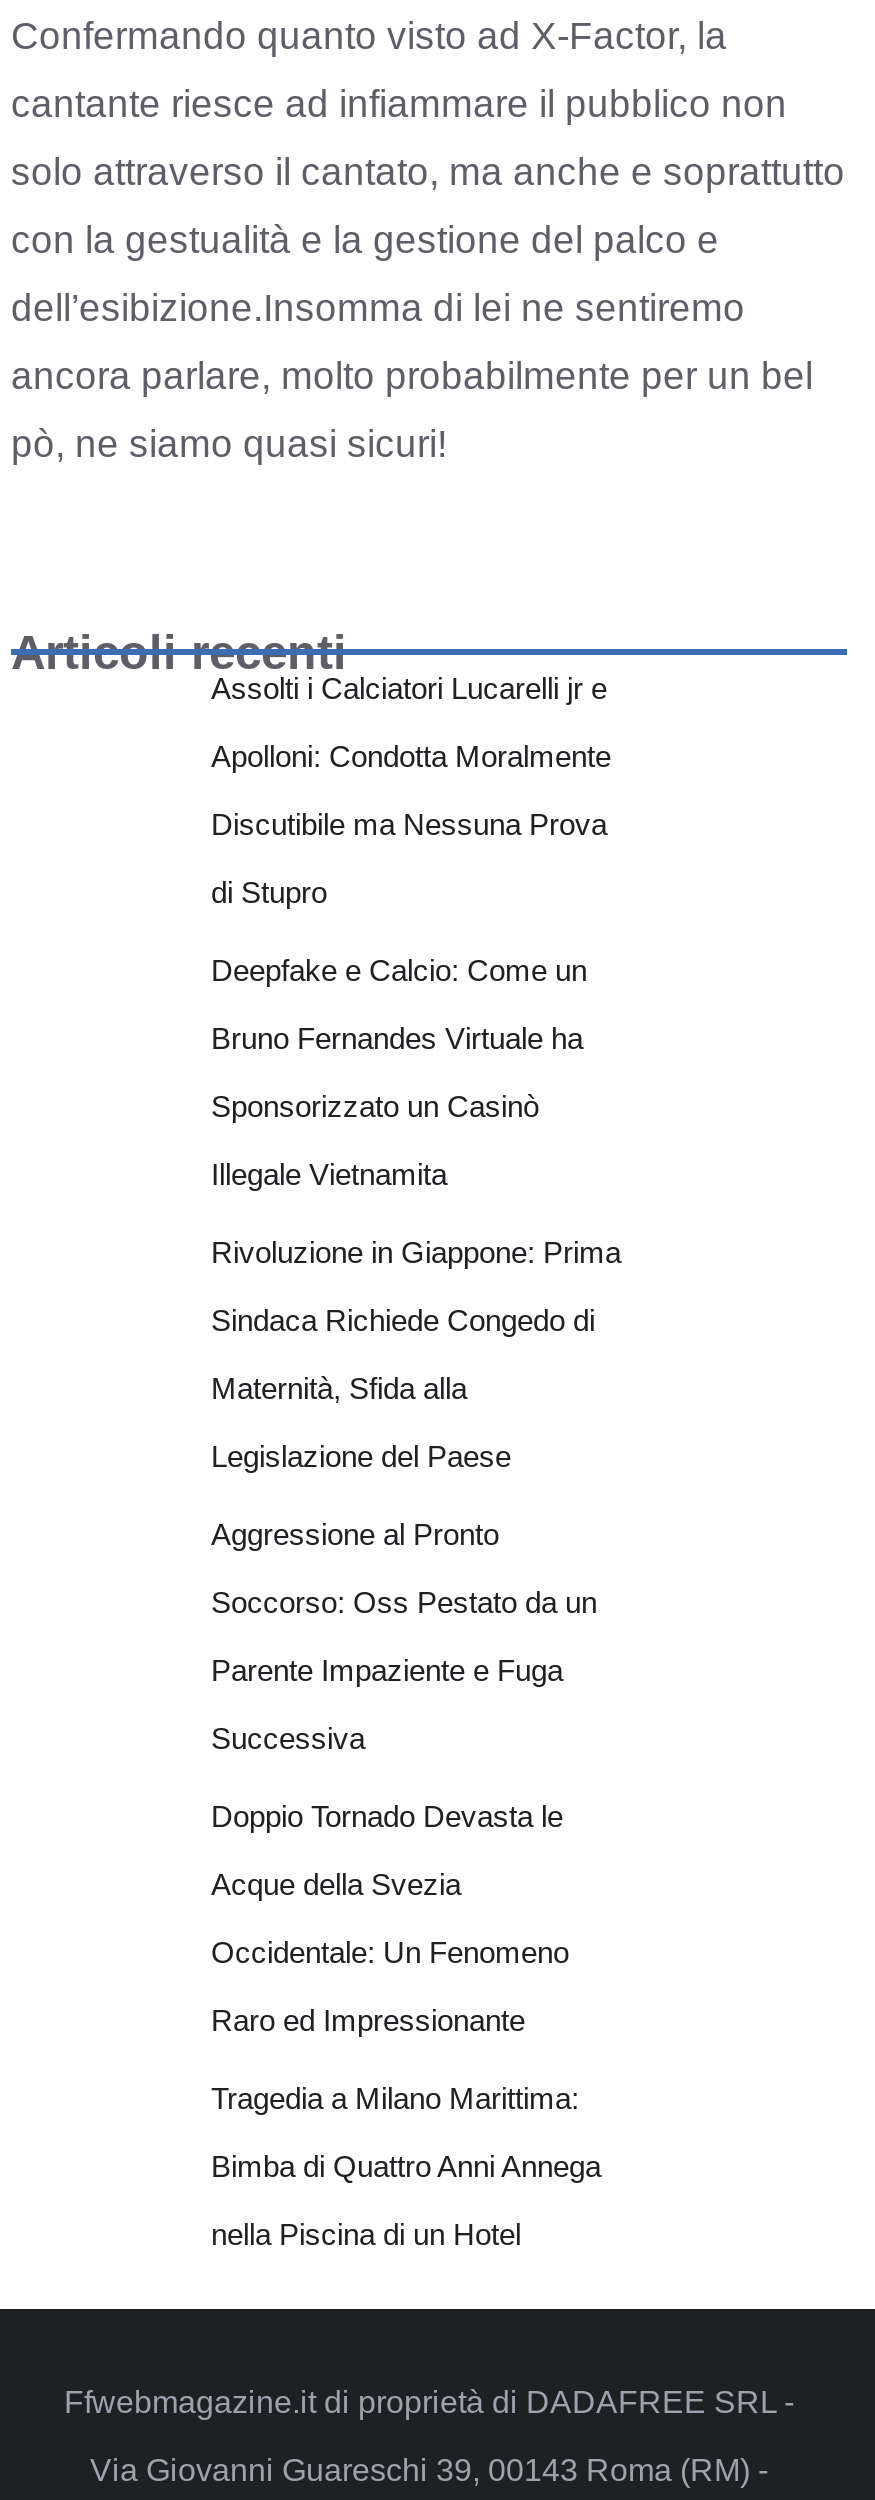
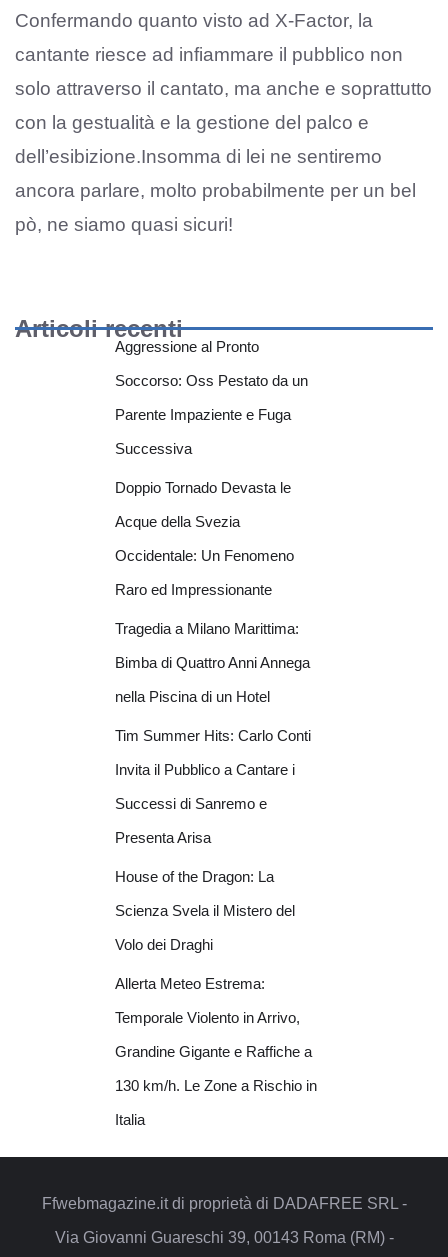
- Assolti i Calciatori Lucarelli jr e
- Apolloni: Condotta Moralmente
- Discutibile ma Nessuna Prova
- di Stupro
- Deepfake e Calcio: Come un
- Bruno Fernandes Virtuale ha
- Sponsorizzato un Casinò
- Illegale Vietnamita
- Rivoluzione in Giappone: Prima
- Sindaca Richiede Congedo di
- Maternità, Sfida alla
- Legislazione del Paese

moved up: Aggressione al Pronto | Soccorso: Oss Pestato da un | Parente Impaziente e Fuga | ... | Bimba di Quattro Anni Annega | nella Piscina di un Hotel

+ Tim Summer Hits: Carlo Conti
+ Invita il Pubblico a Cantare i
+ Successi di Sanremo e
+ Presenta Arisa
+ House of the Dragon: La
+ Scienza Svela il Mistero del
+ Volo dei Draghi
+ Allerta Meteo Estrema:
+ Temporale Violento in Arrivo,
+ Grandine Gigante e Raffiche a
+ 130 km/h. Le Zone a Rischio in
+ Italia
